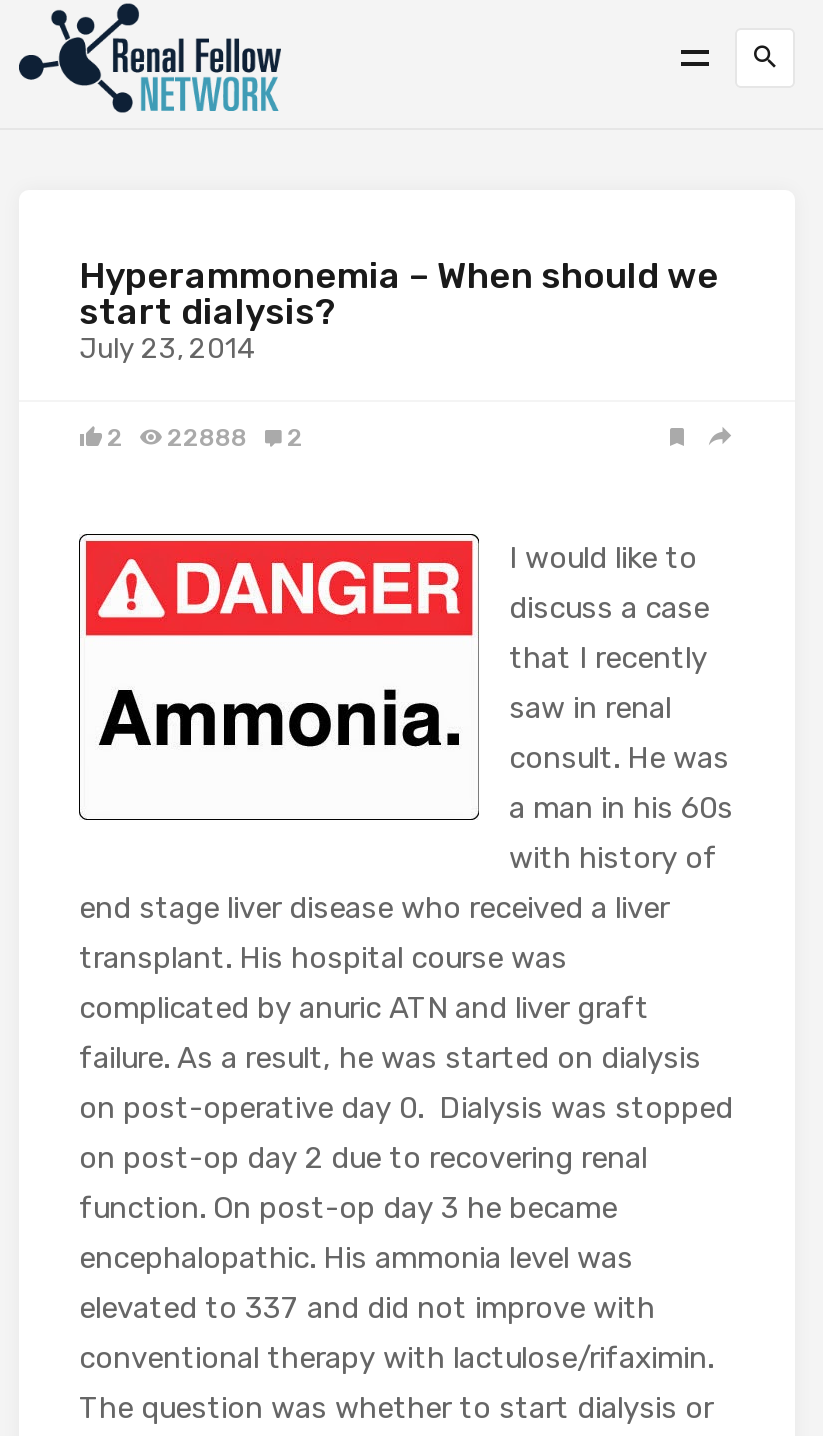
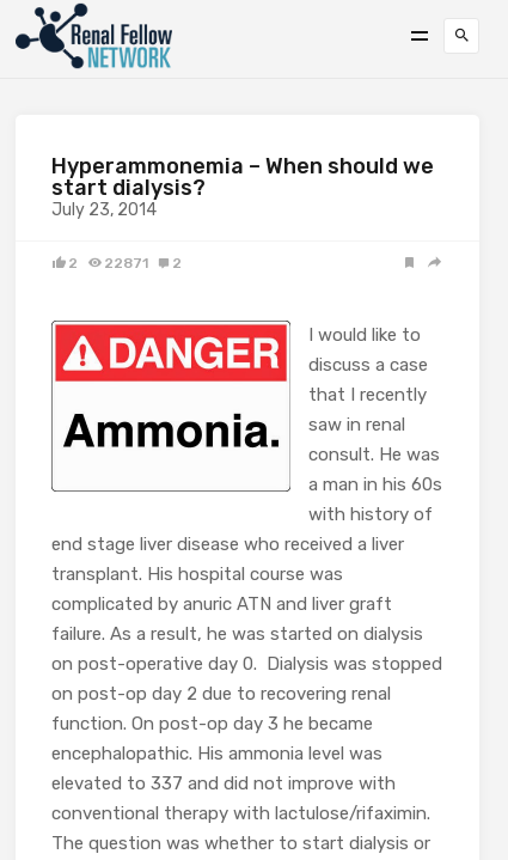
- 2 22888 2
+ 2 22871 2
